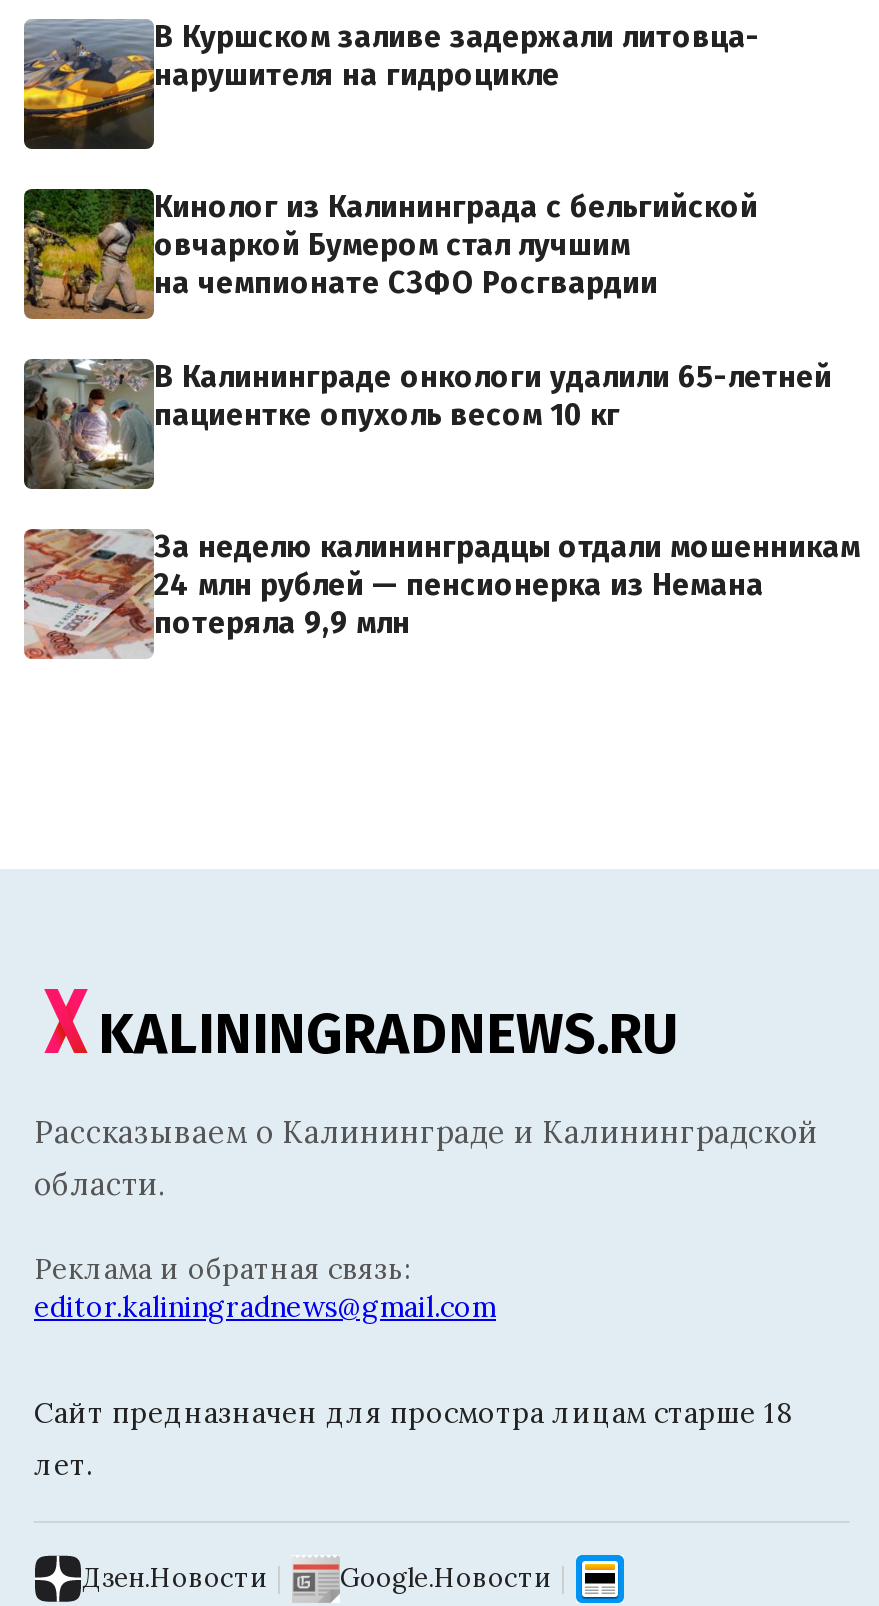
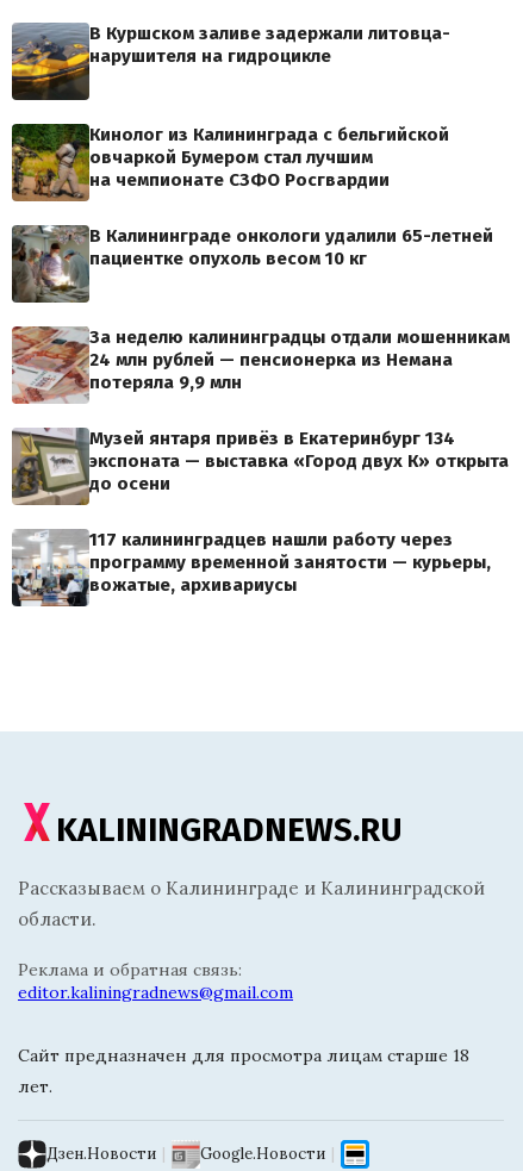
+ [image]
+ Музей янтаря привёз в Екатеринбург 134
+ экспоната — выставка «Город двух К» открыта
+ до осени
+ 117 калининградцев нашли работу через
+ программу временной занятости — курьеры,
+ вожатые, архивариусы

+ [image]
